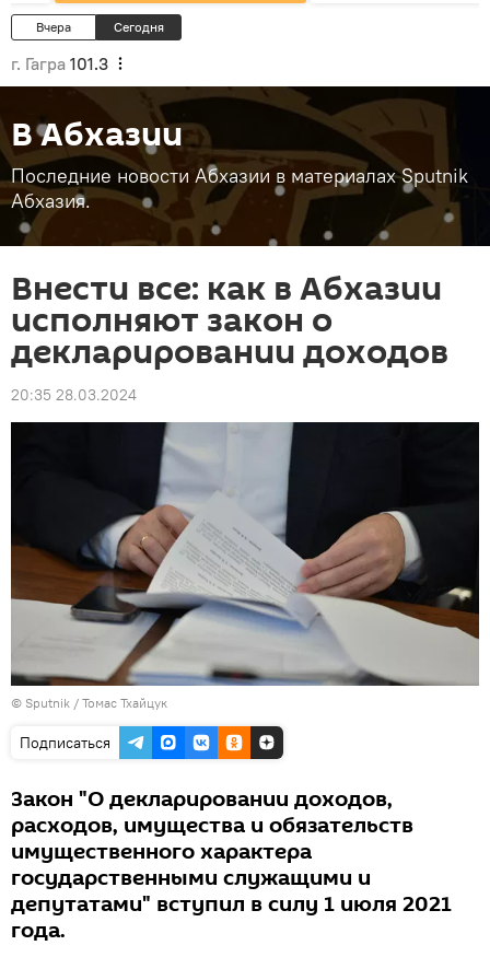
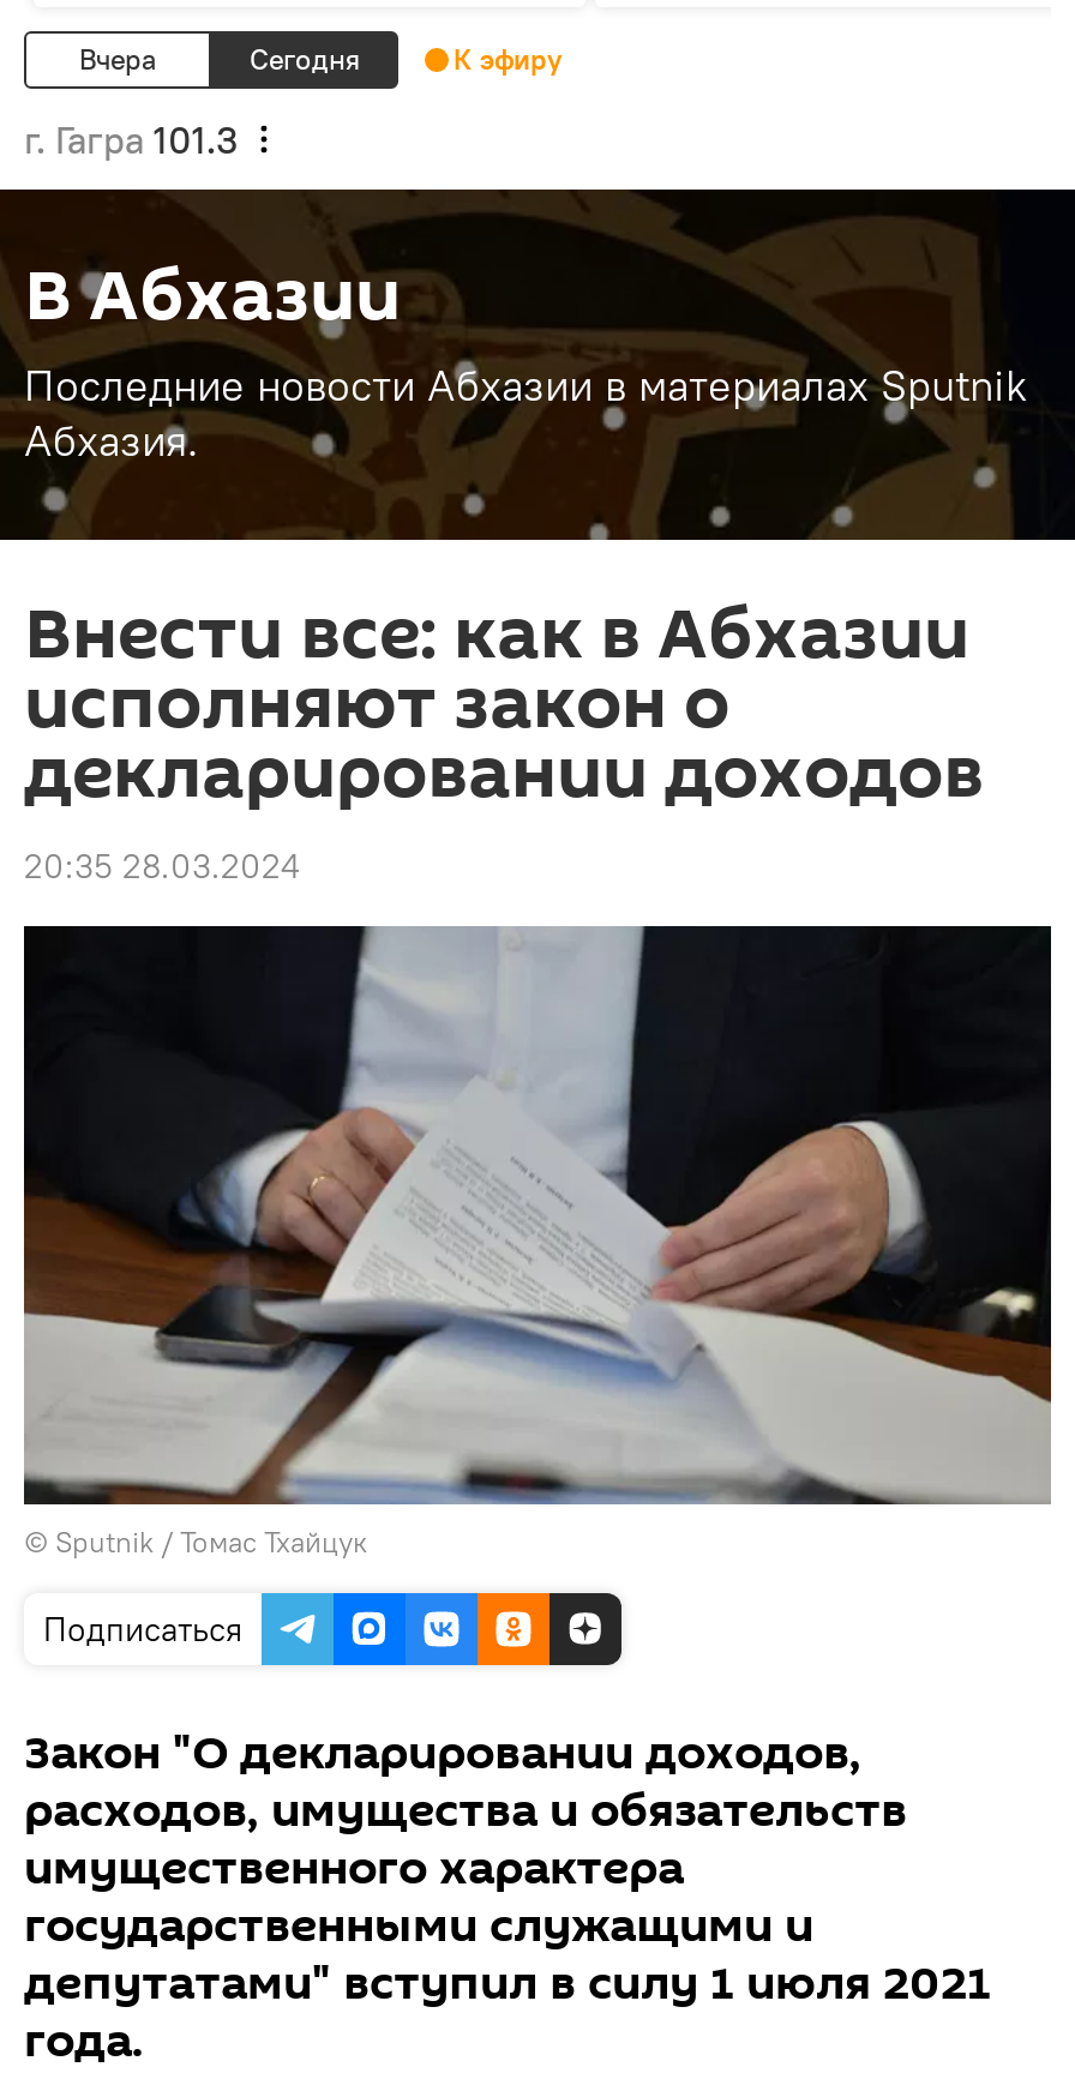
+ К эфиру
